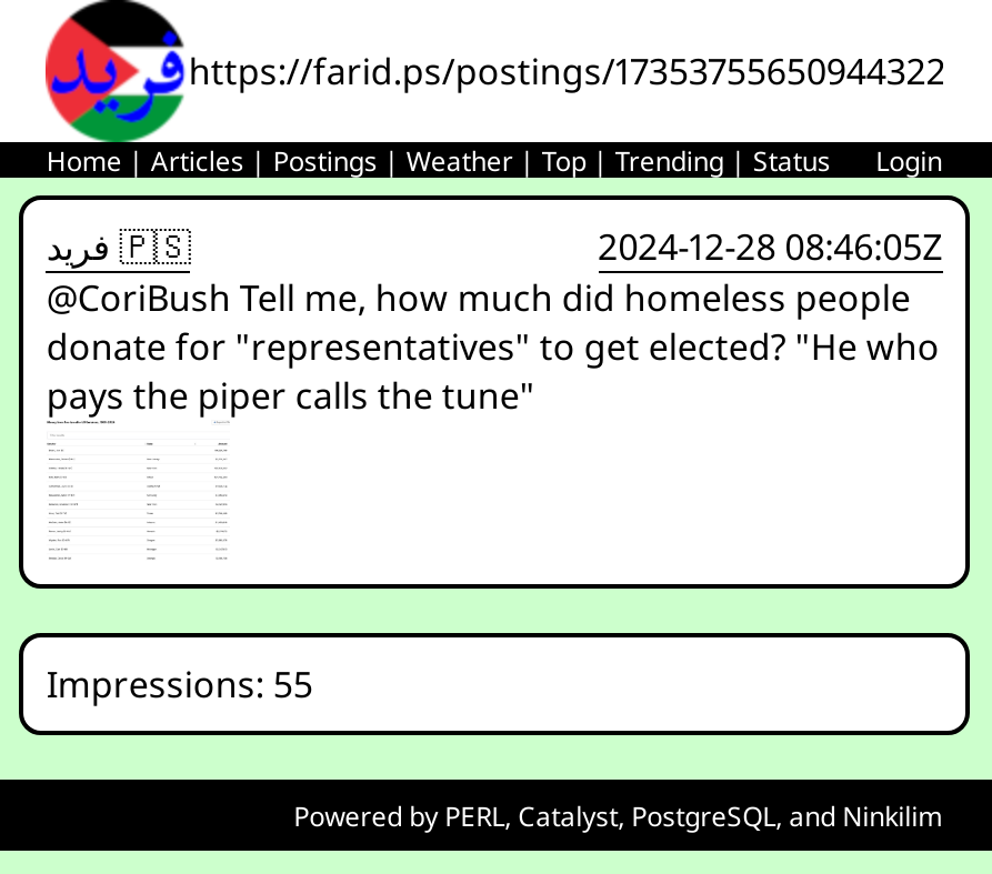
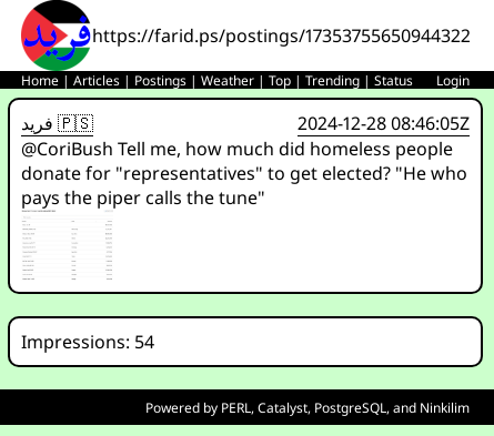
- Impressions: 55
+ Impressions: 54
